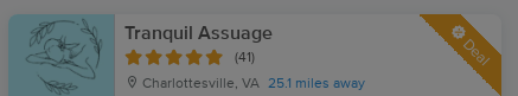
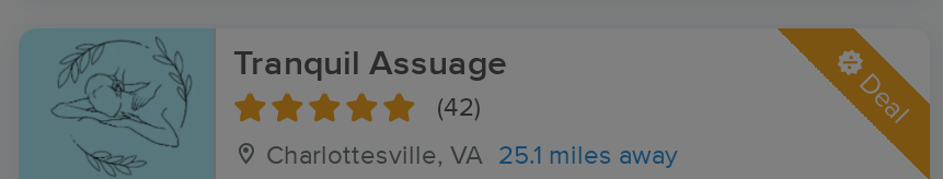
- (41)
+ (42)
